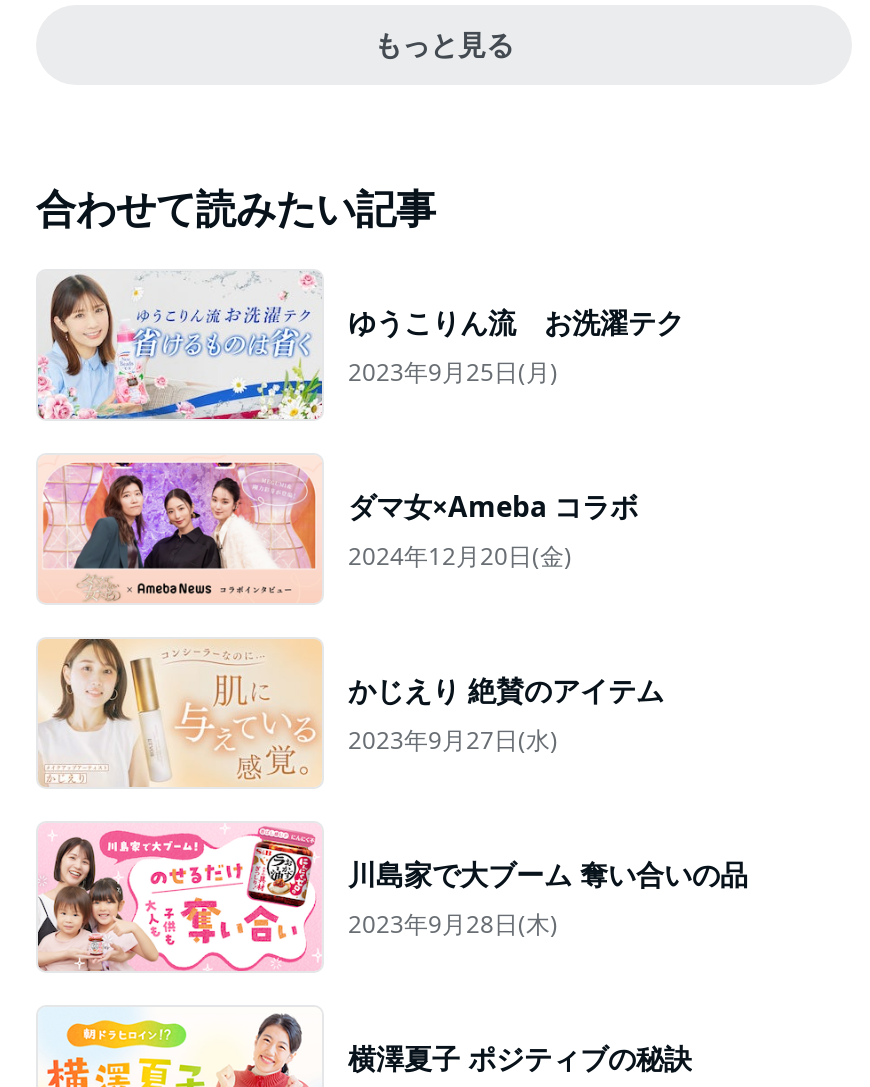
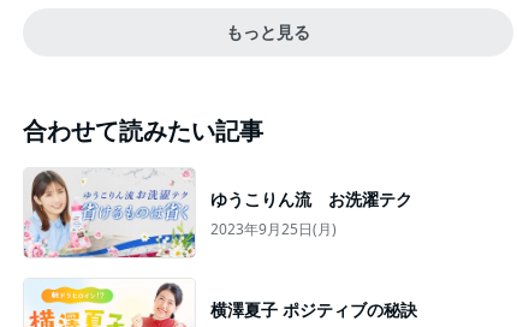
- [image]
- ダマ女×Ameba コラボ
- 2024年12月20日(金)

- [image]
- かじえり 絶賛のアイテム
- 2023年9月27日(水)

- [image]
- 川島家で大ブーム 奪い合いの品
- 2023年9月28日(木)
